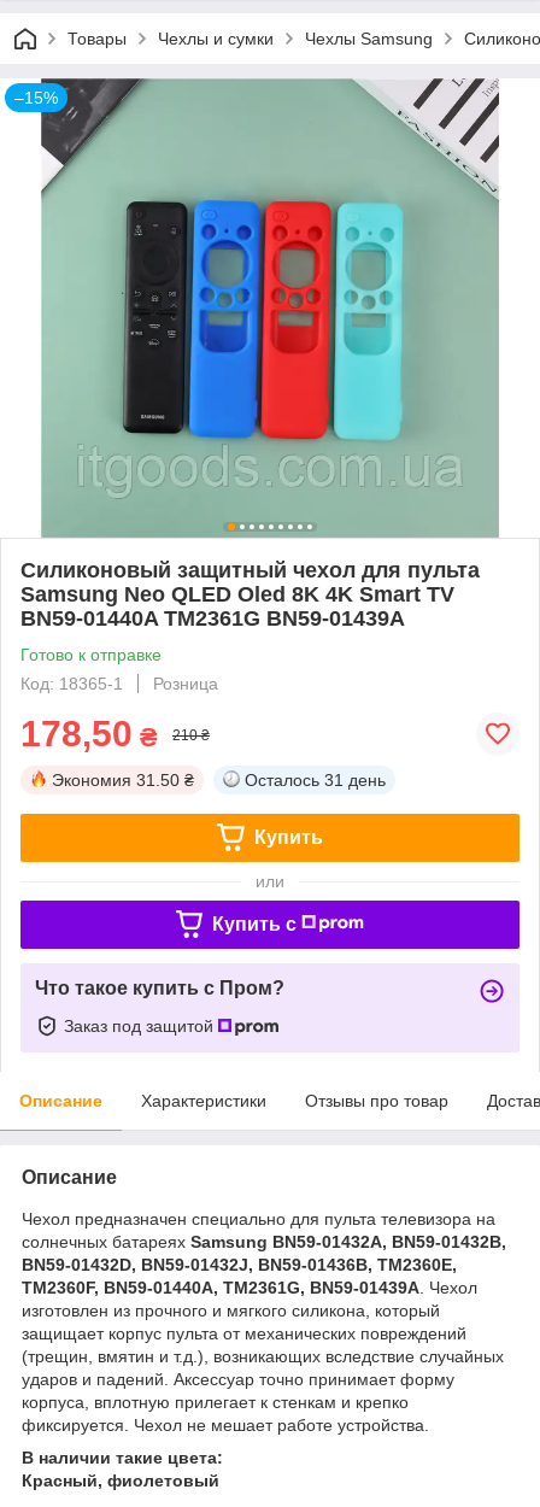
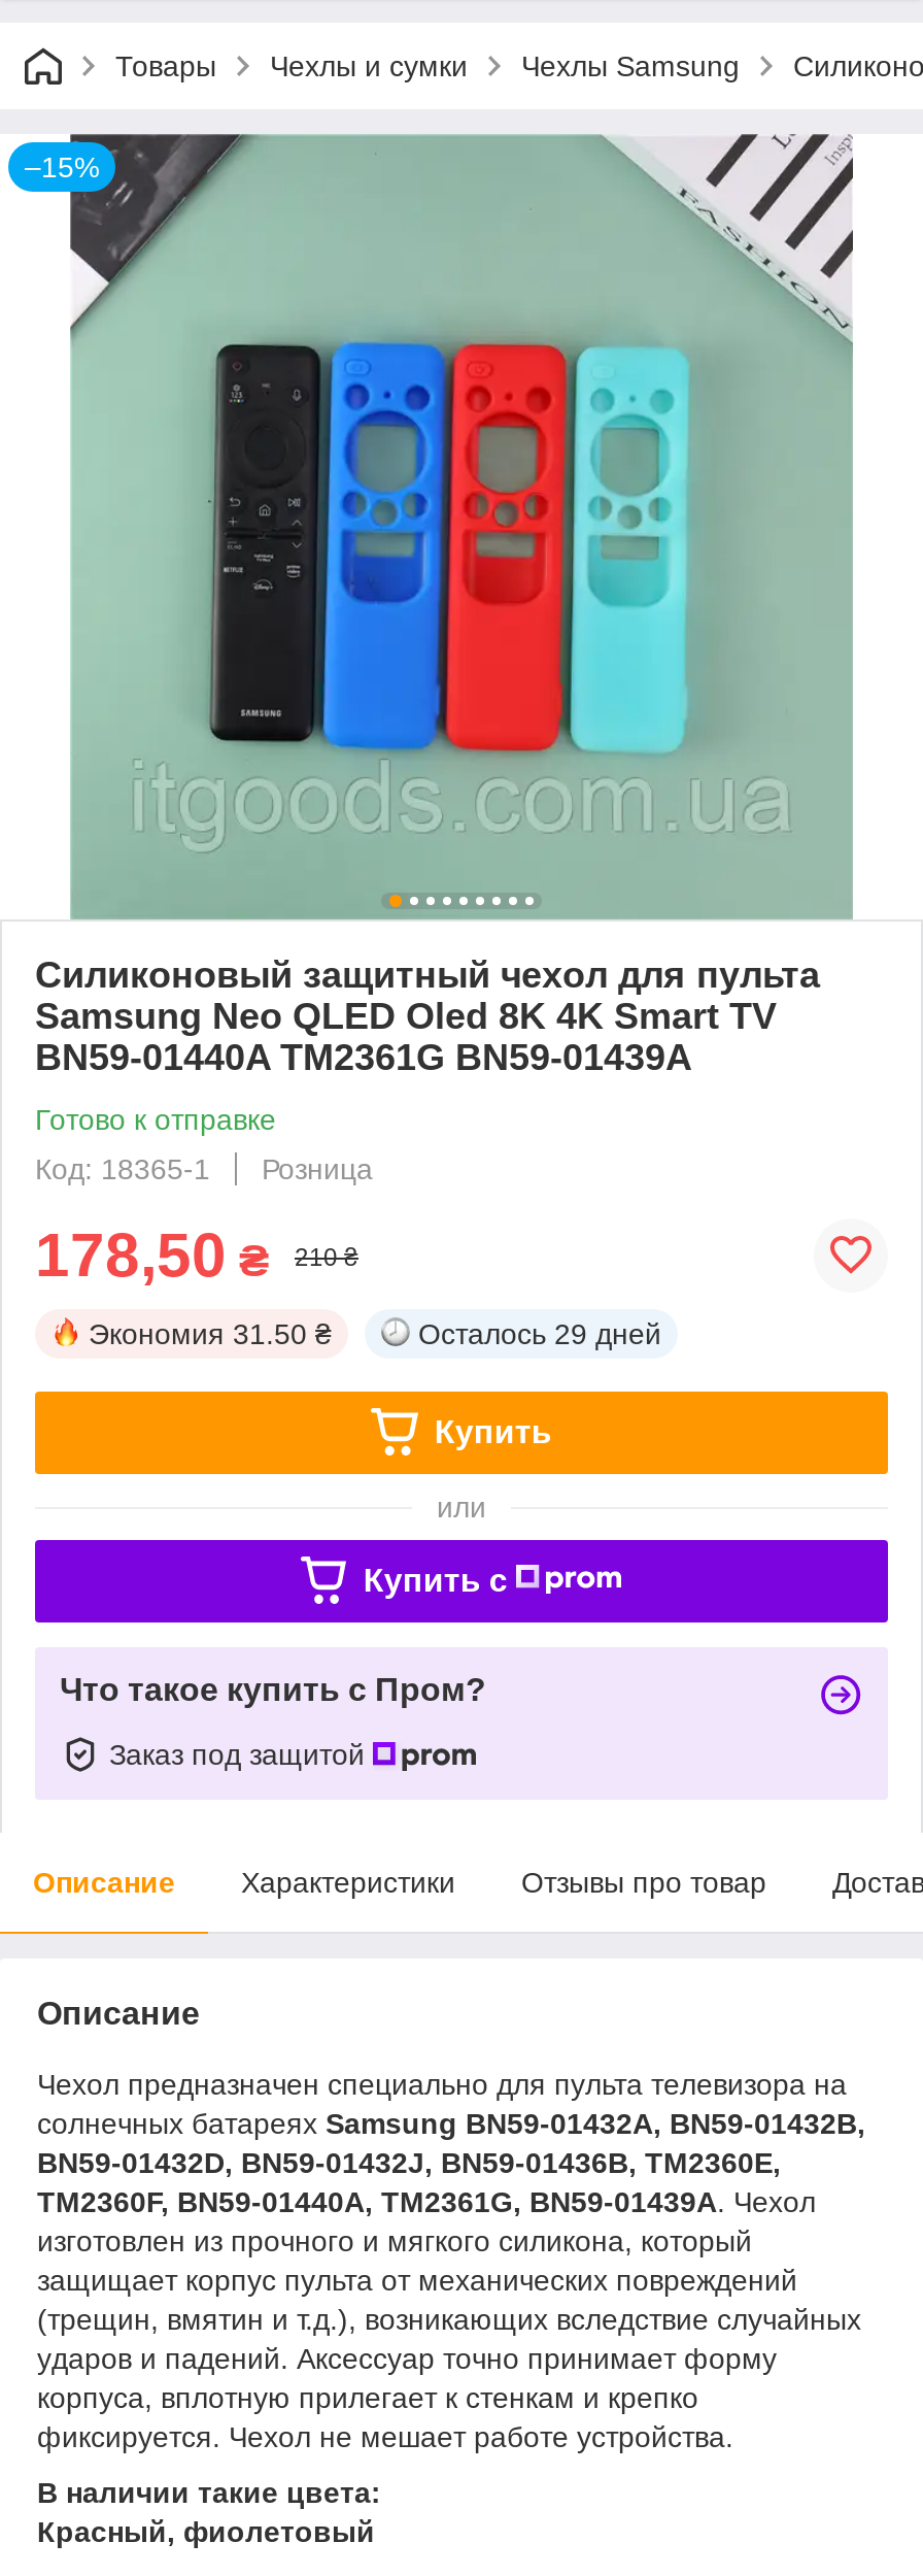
- Осталось 31 день
+ Осталось 29 дней
